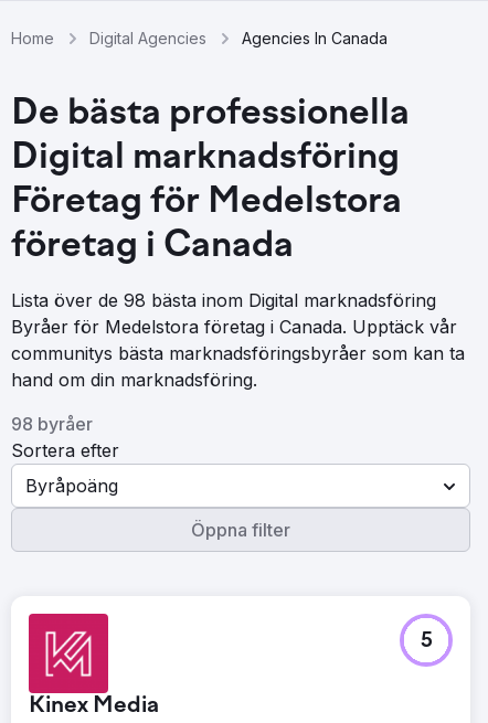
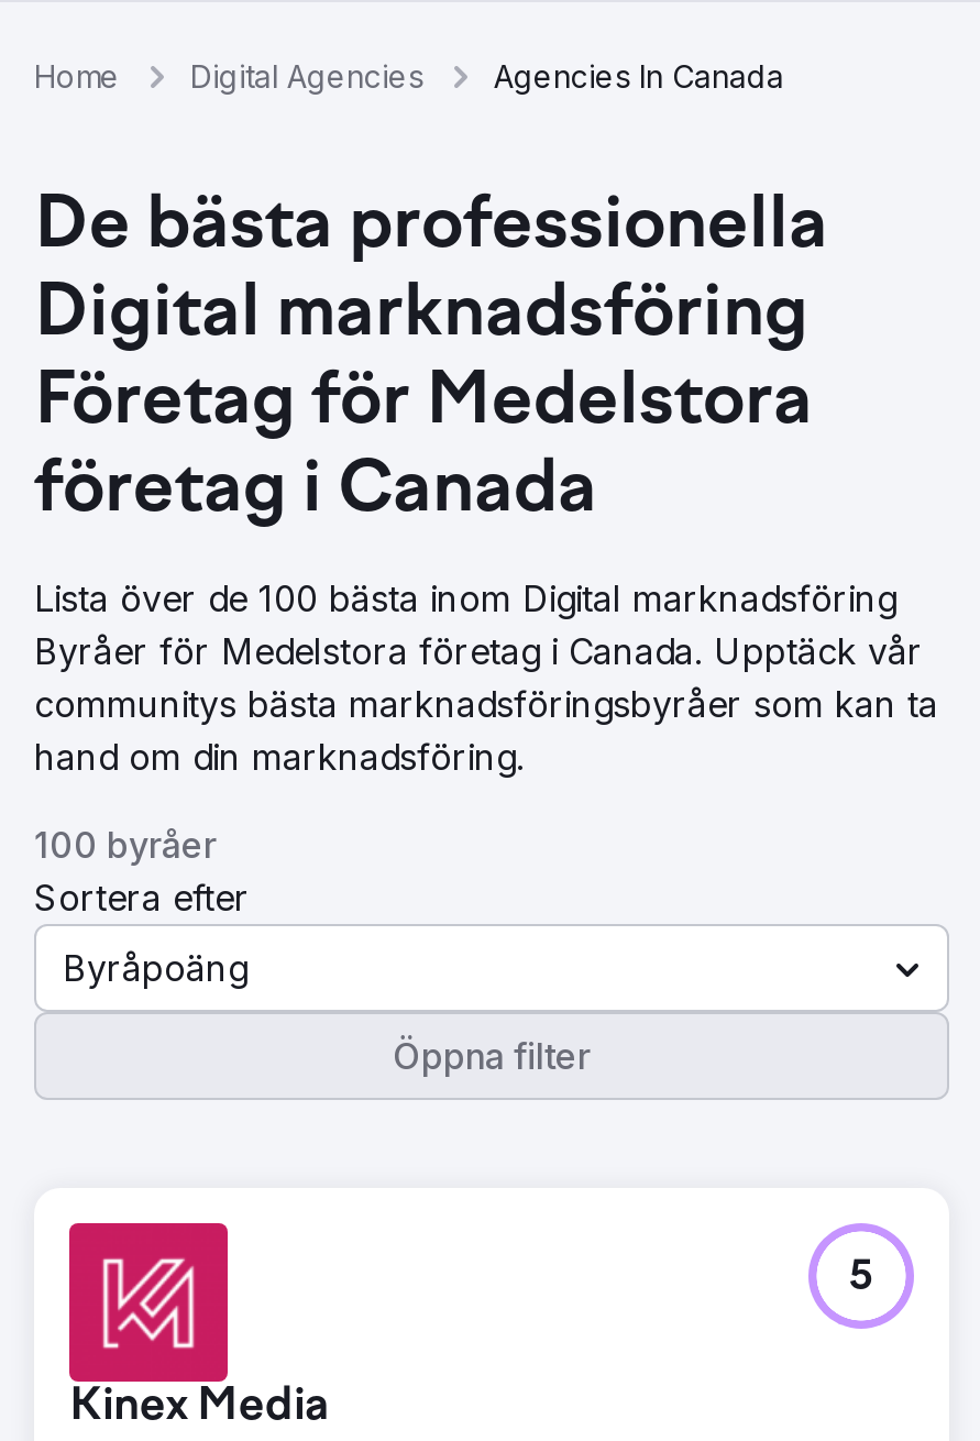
- Lista över de 98 bästa inom Digital marknadsföring
+ Lista över de 100 bästa inom Digital marknadsföring

- 98 byråer
+ 100 byråer
